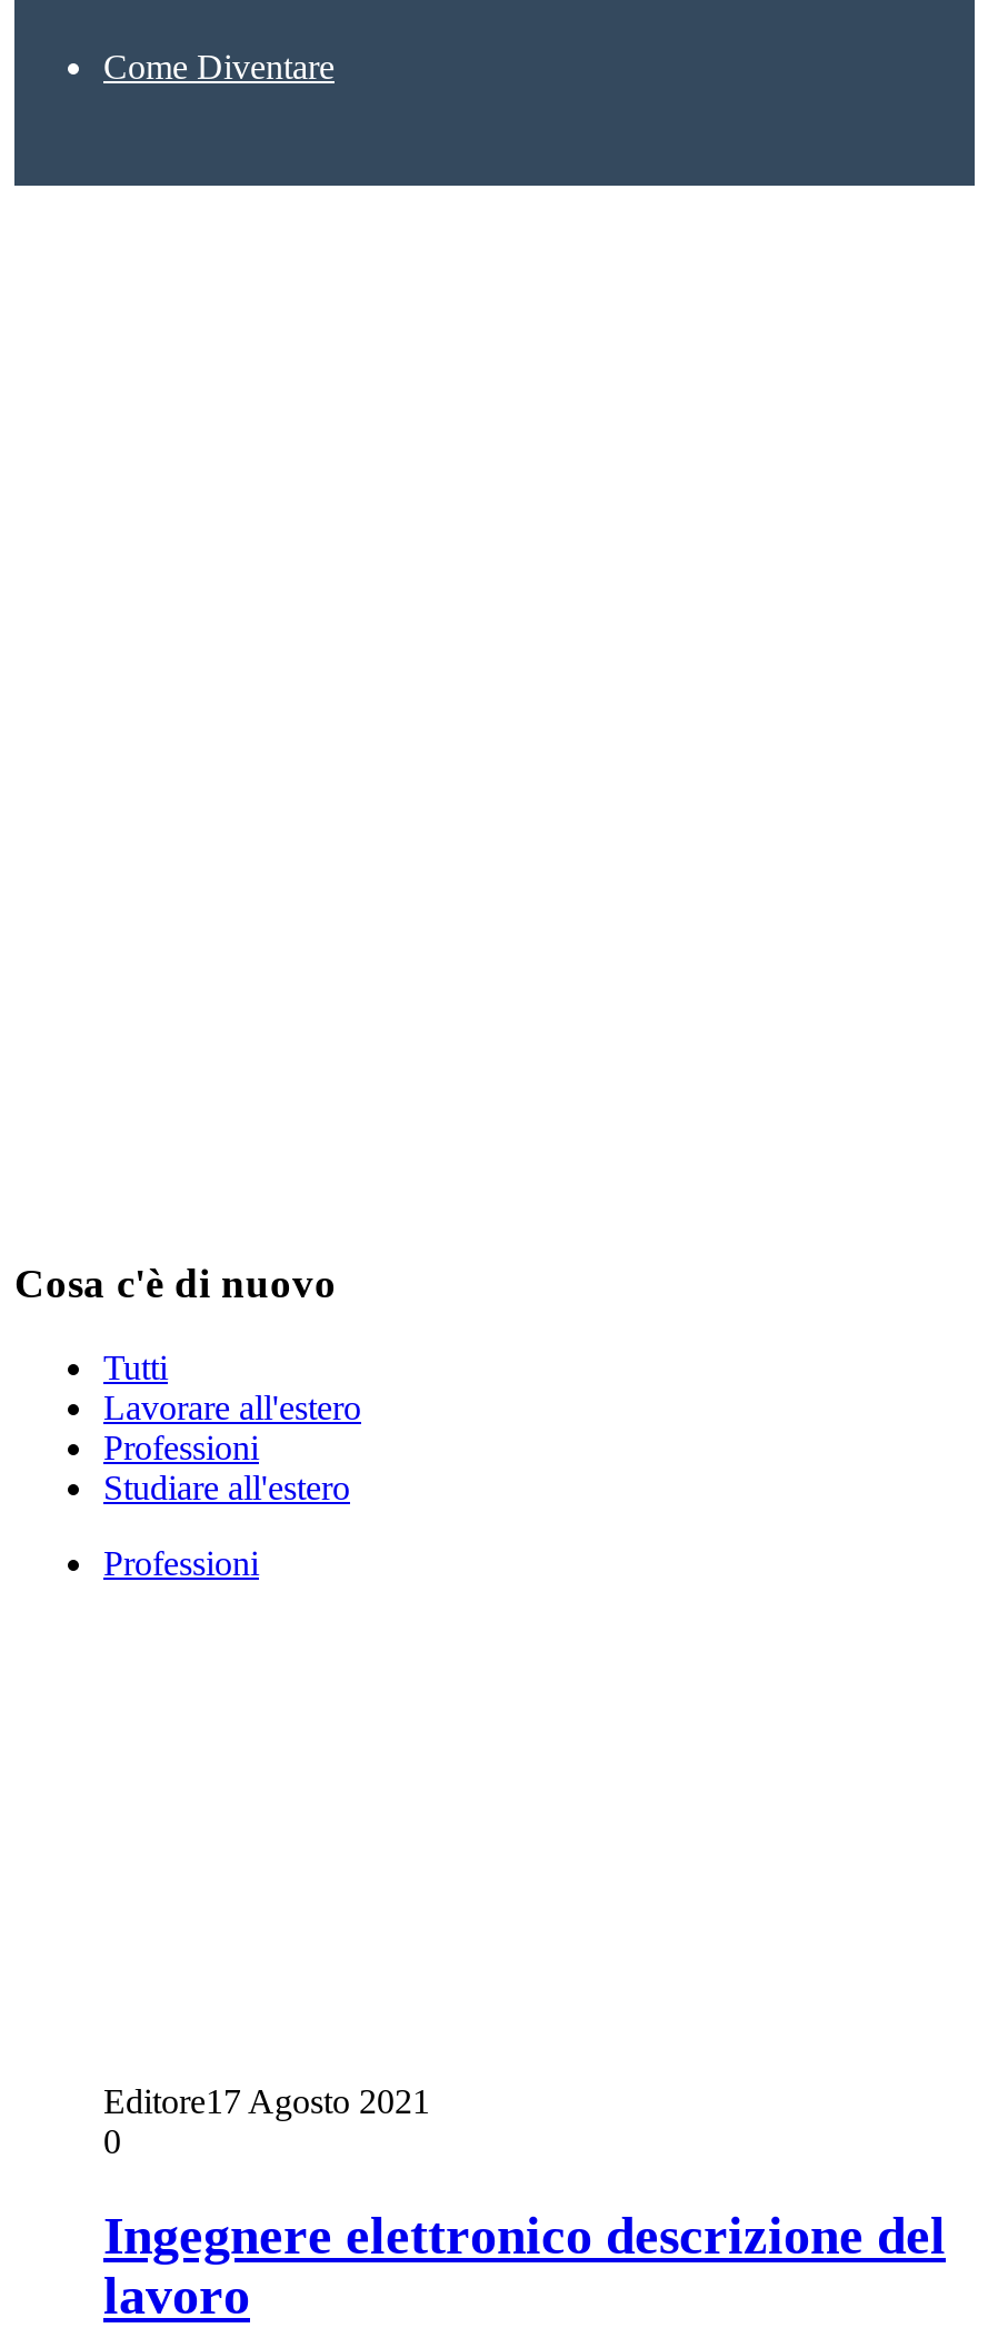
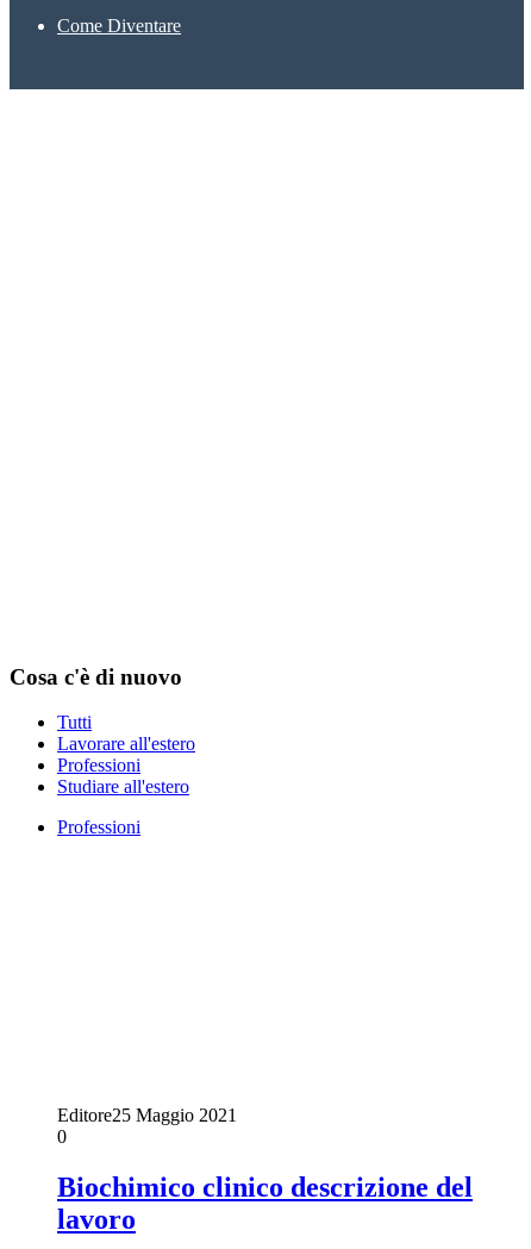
- Editore17 Agosto 2021
+ Editore25 Maggio 2021

- Ingegnere elettronico descrizione del
+ Biochimico clinico descrizione del
